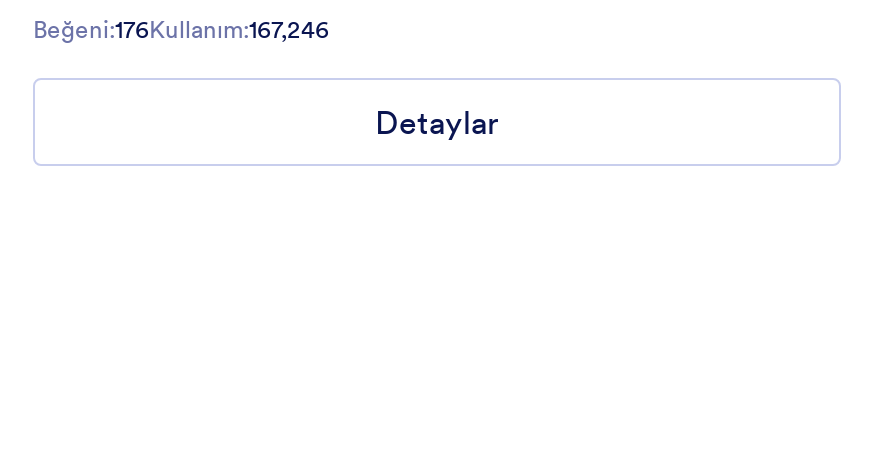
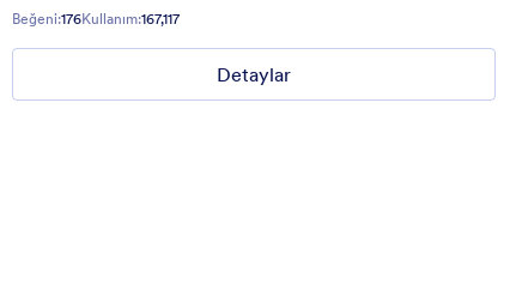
- Beğeni:176Kullanım:167,246
+ Beğeni:176Kullanım:167,117
